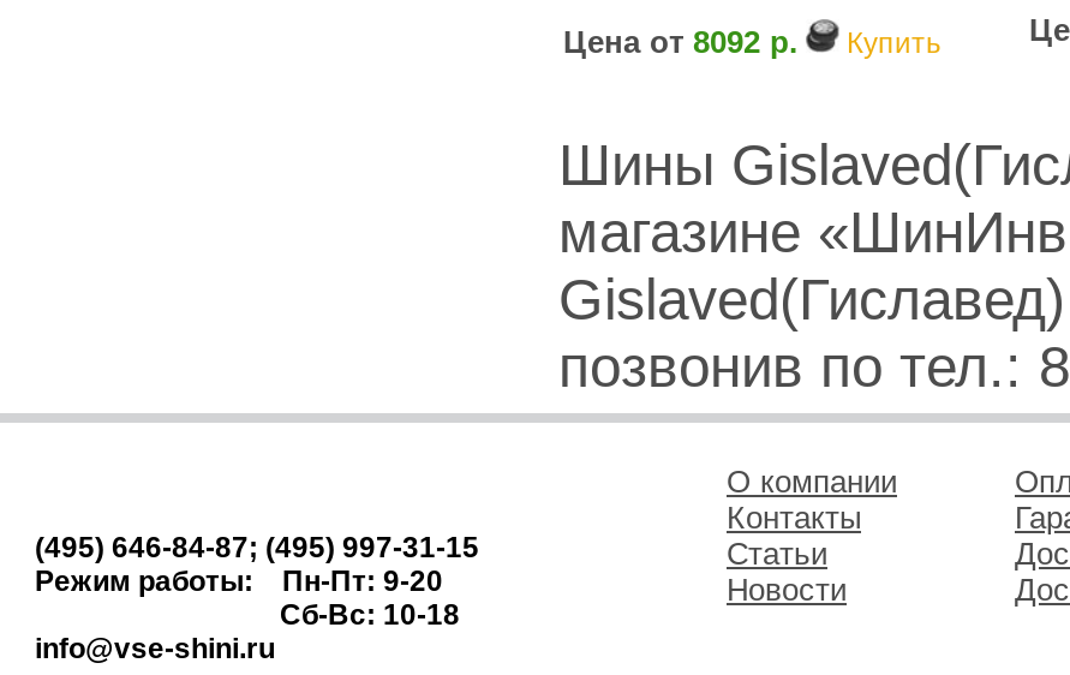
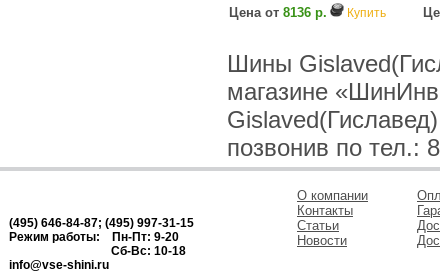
- Цена от 8092 р. Купить
+ Цена от 8136 р. Купить
